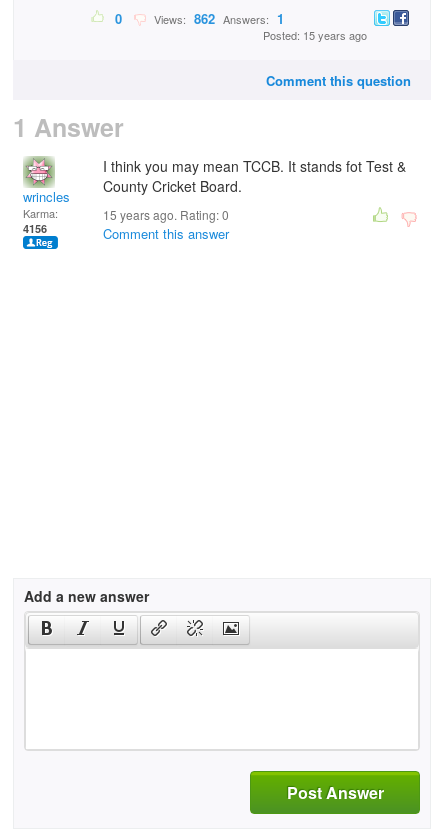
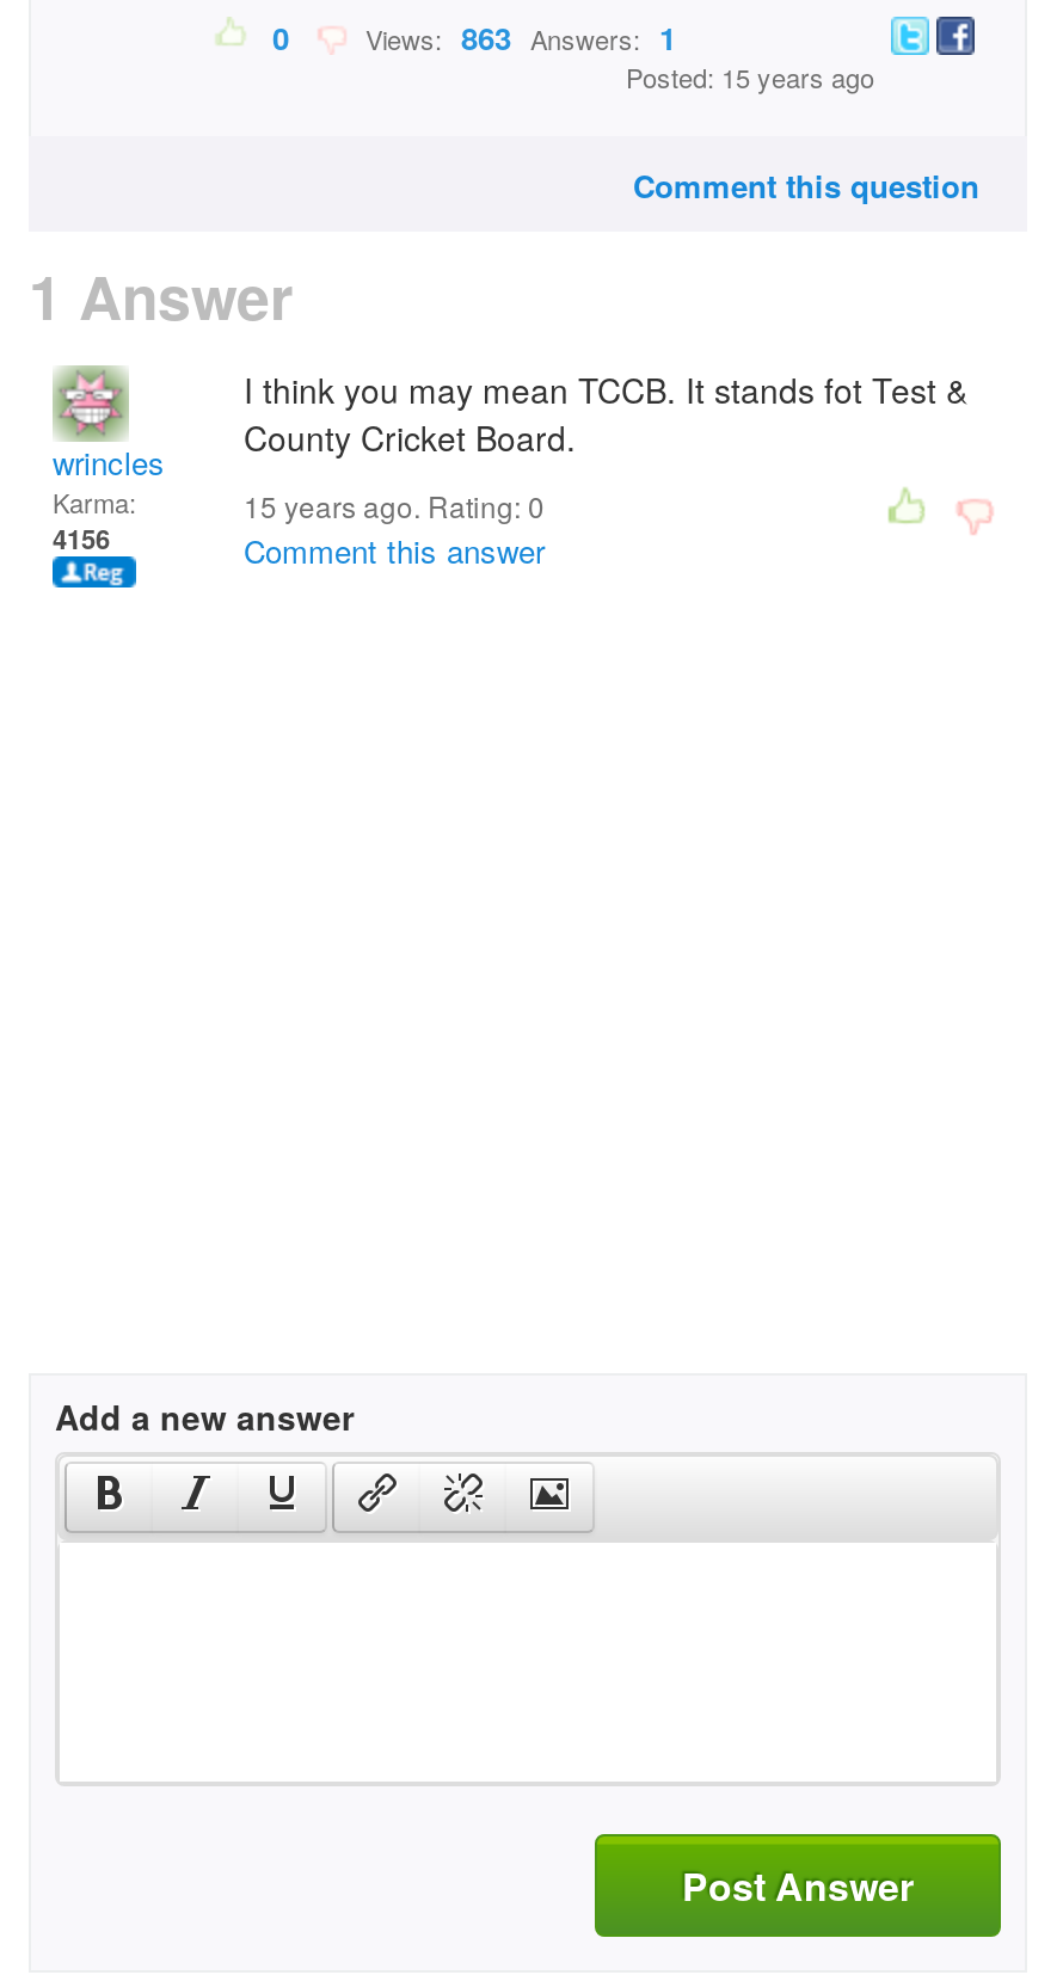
- Views: 862 Answers: 1
+ Views: 863 Answers: 1
